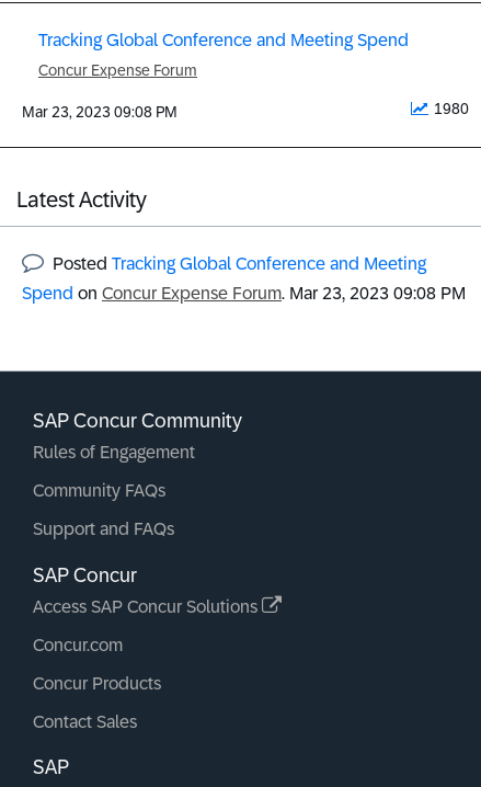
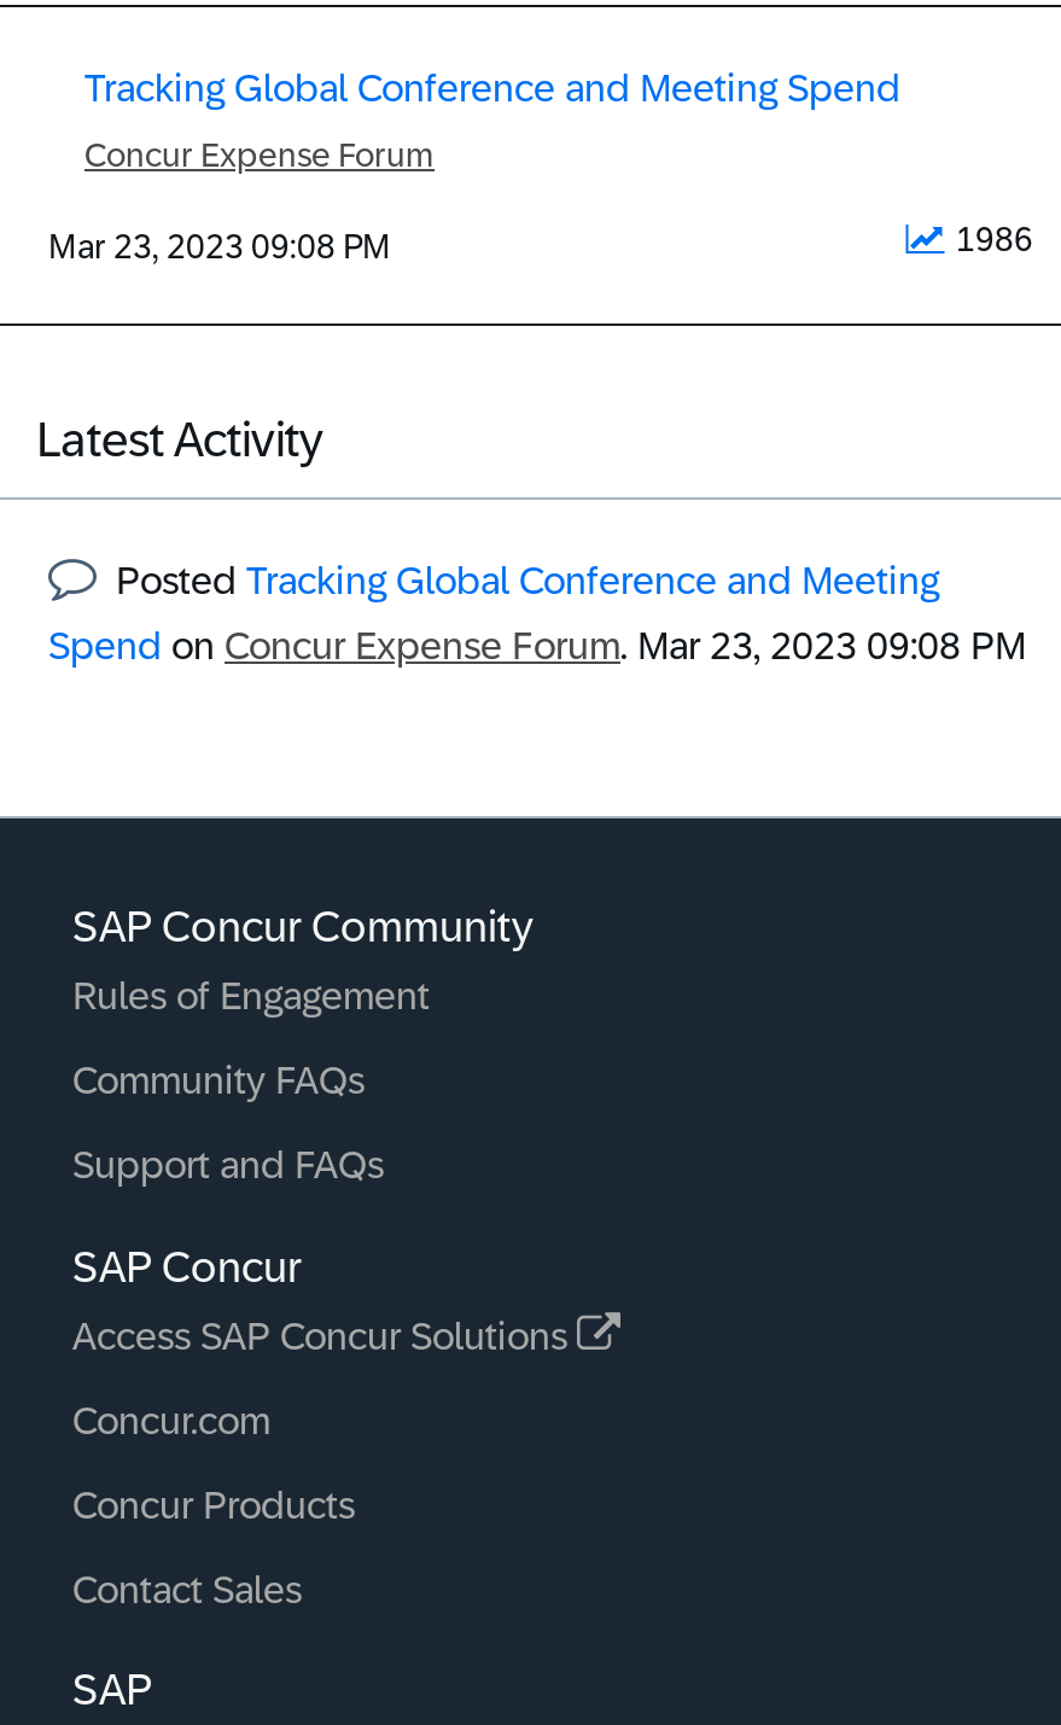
- 1980
+ 1986
